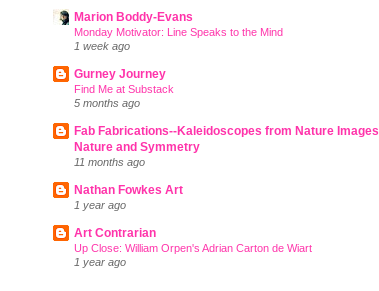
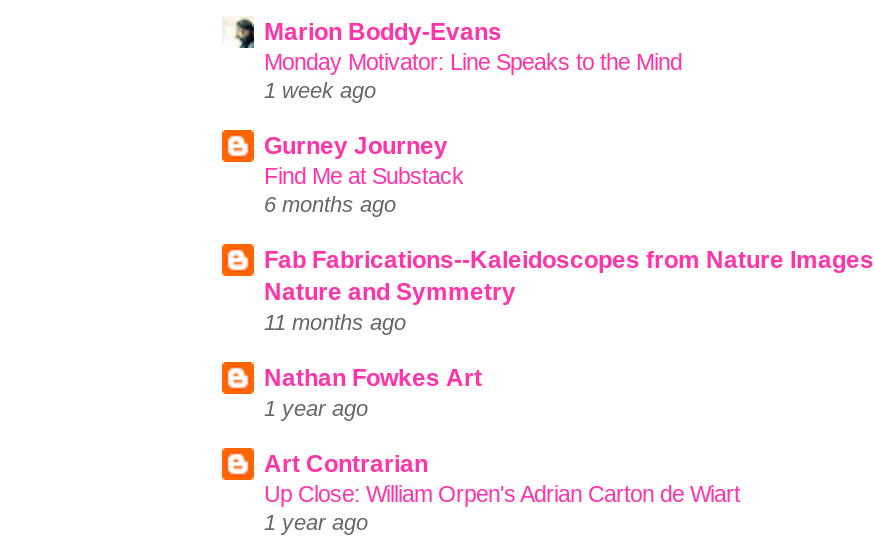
- 5 months ago
+ 6 months ago
